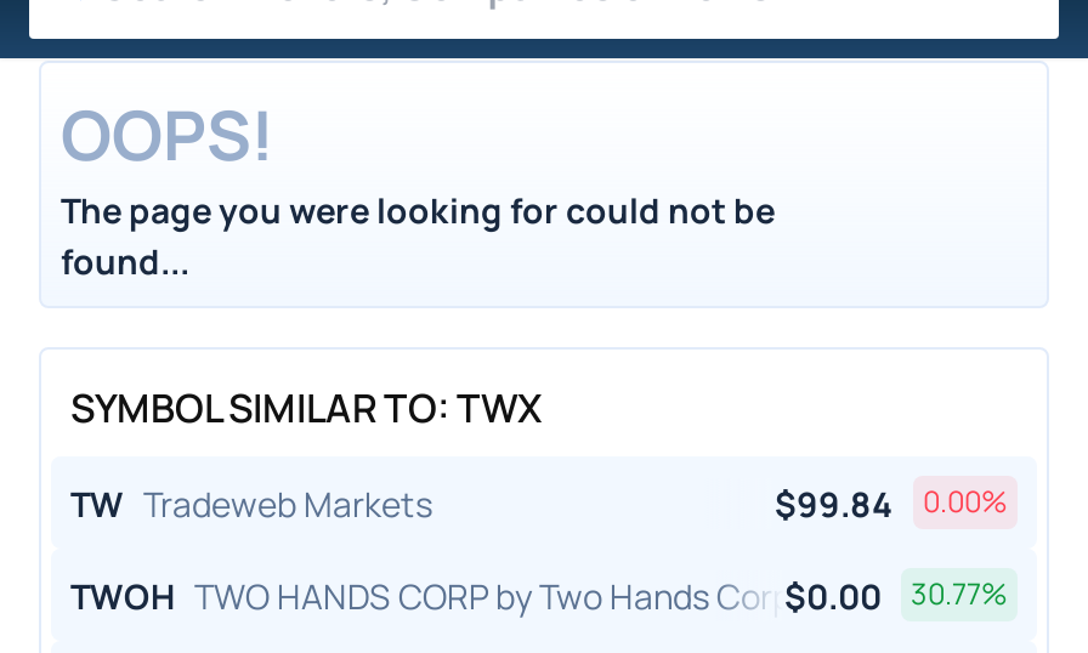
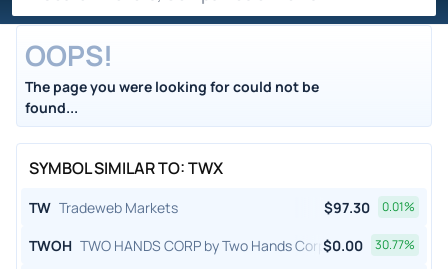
- $99.84
+ $97.30

- 0.00%
+ 0.01%
